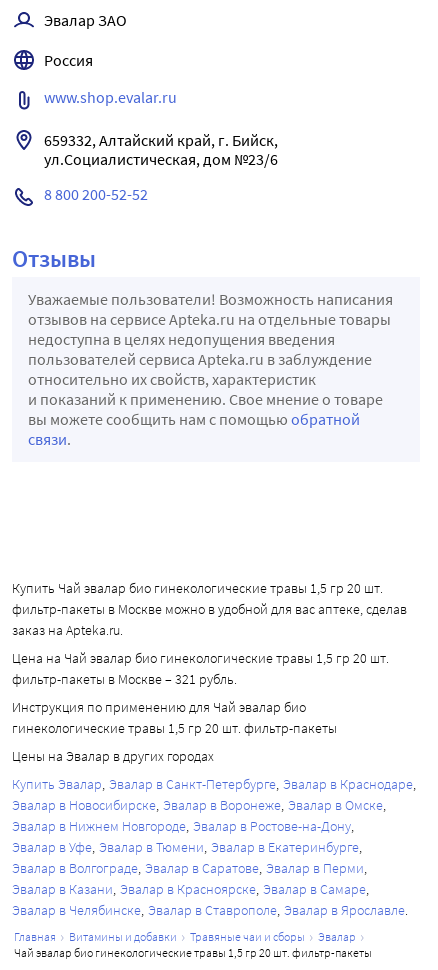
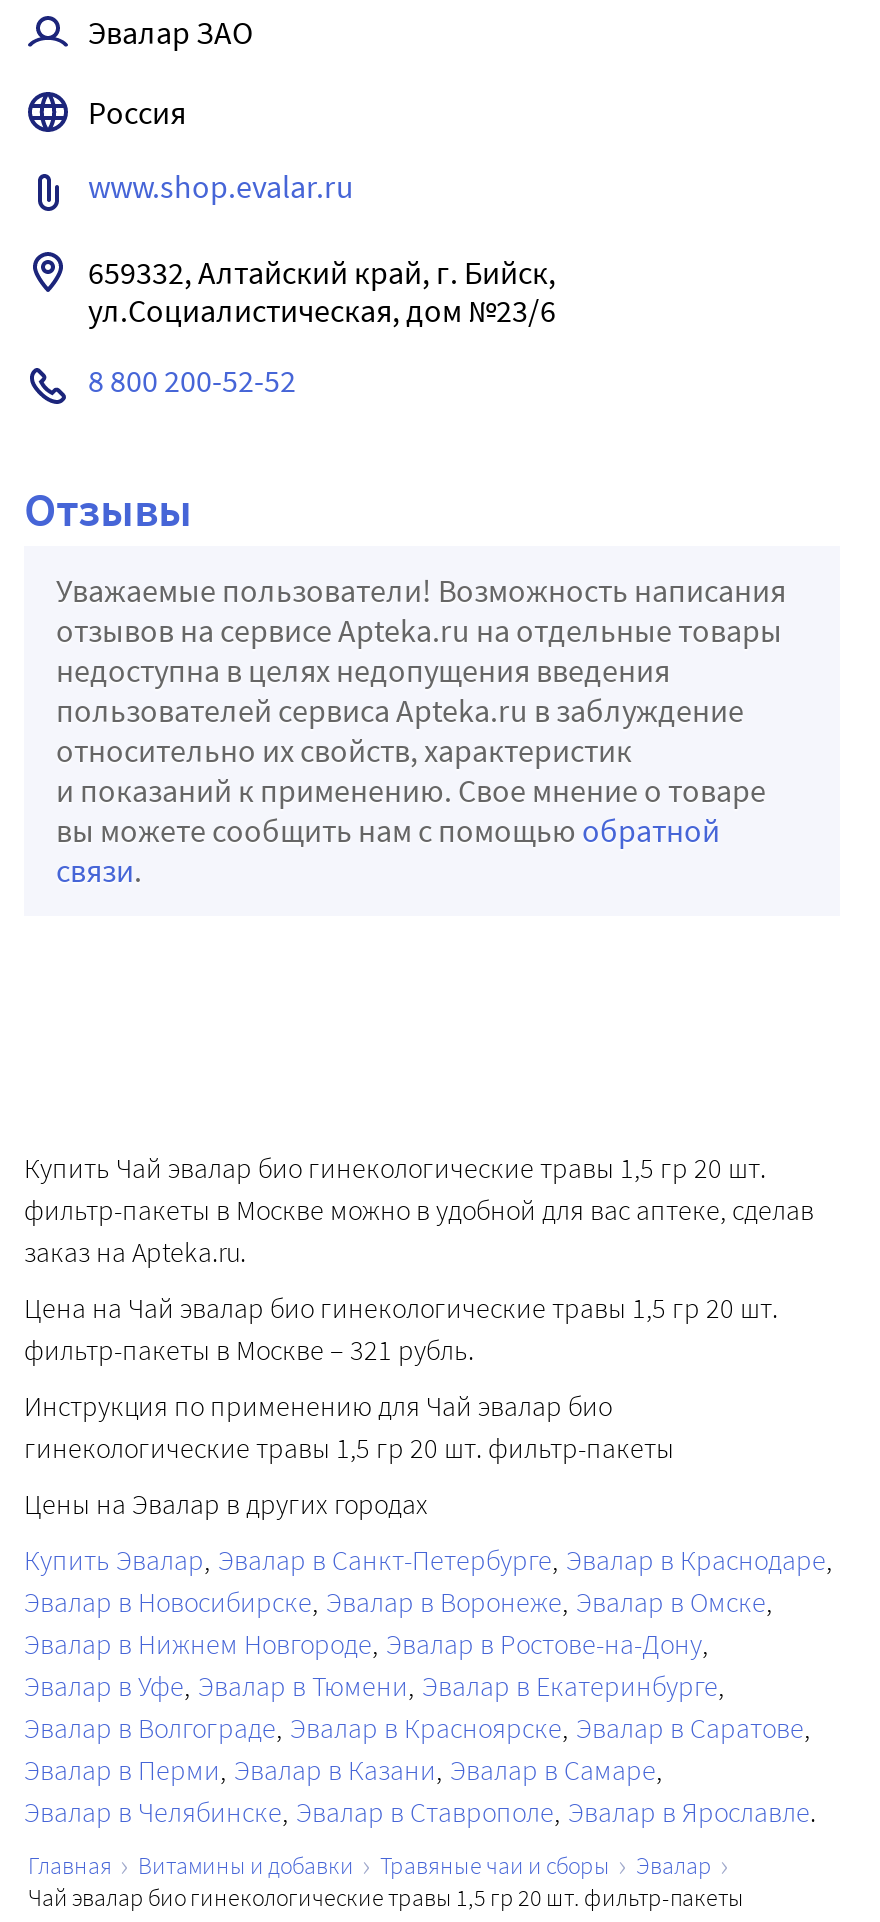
- Эвалар в Волгограде Эвалар в Саратове Эвалар в Перми
+ Эвалар в Волгограде Эвалар в Красноярске Эвалар в Саратове

- Эвалар в Казани Эвалар в Красноярске Эвалар в Самаре
+ Эвалар в Перми Эвалар в Казани Эвалар в Самаре
